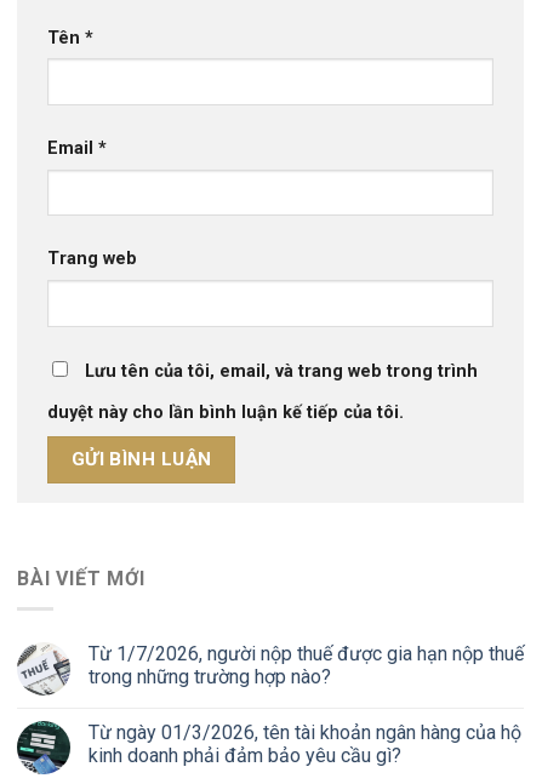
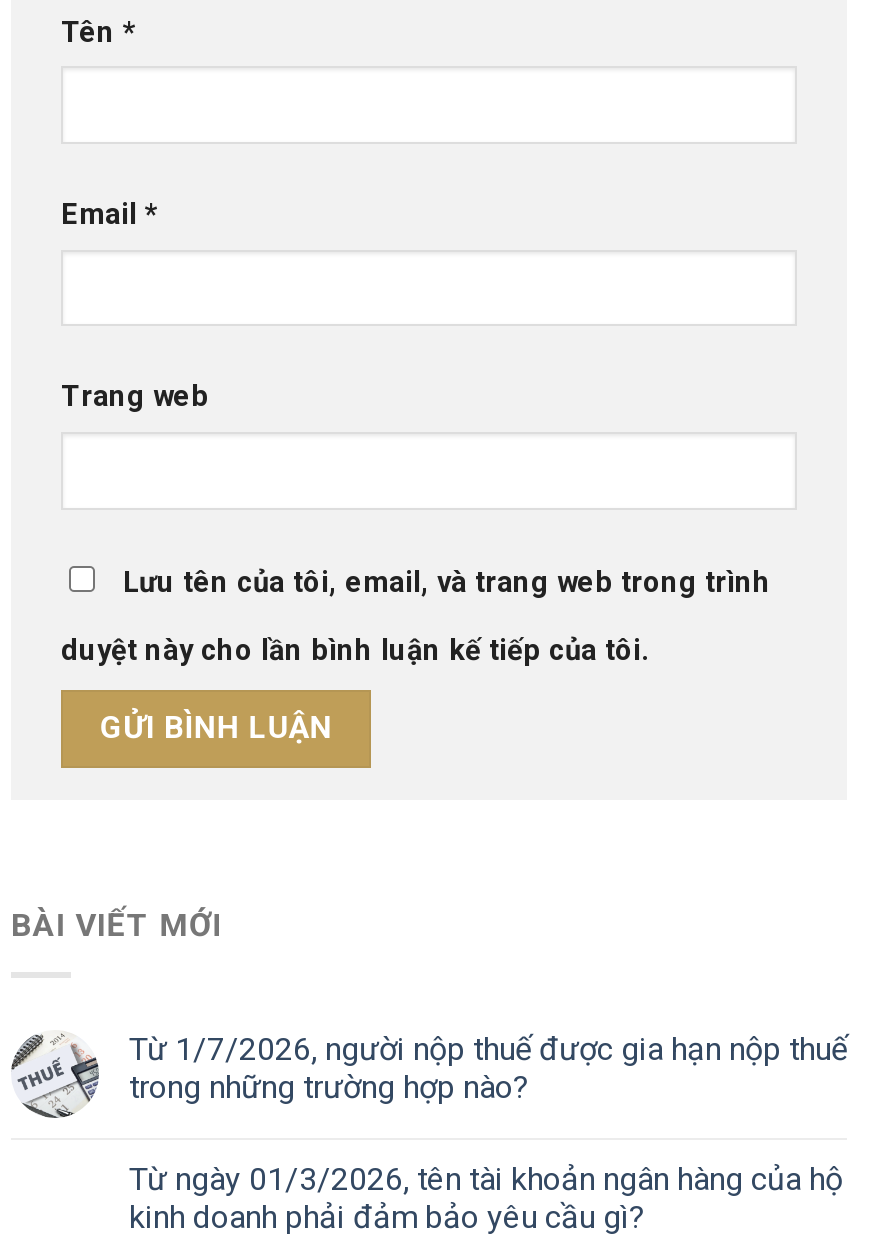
- [image]
